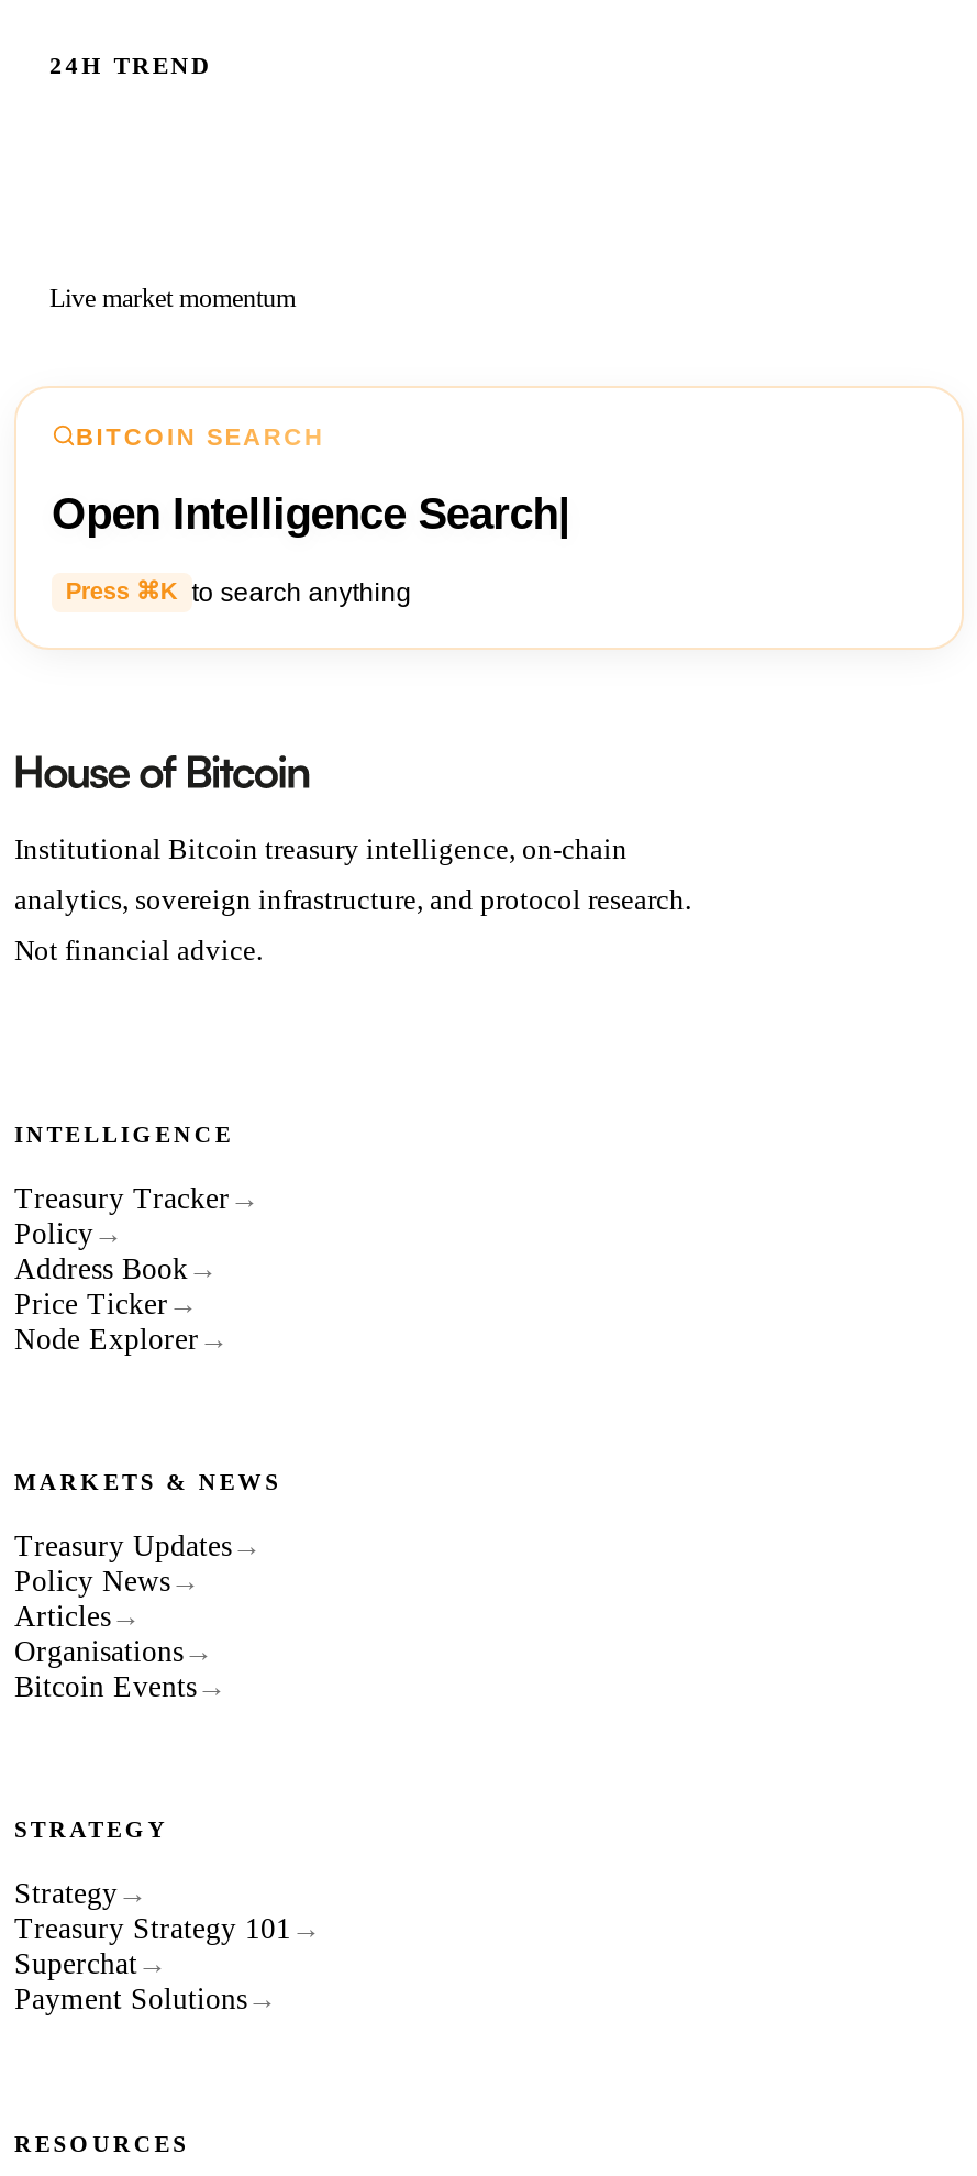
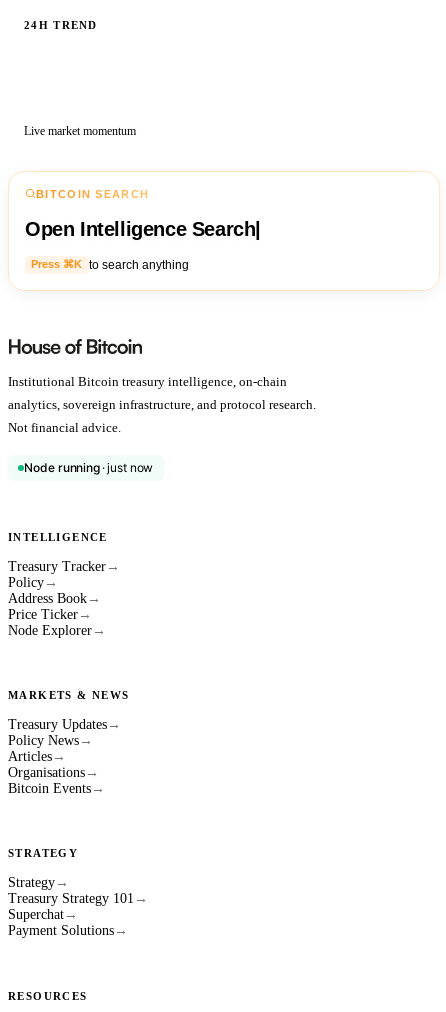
+ Node running · just now
